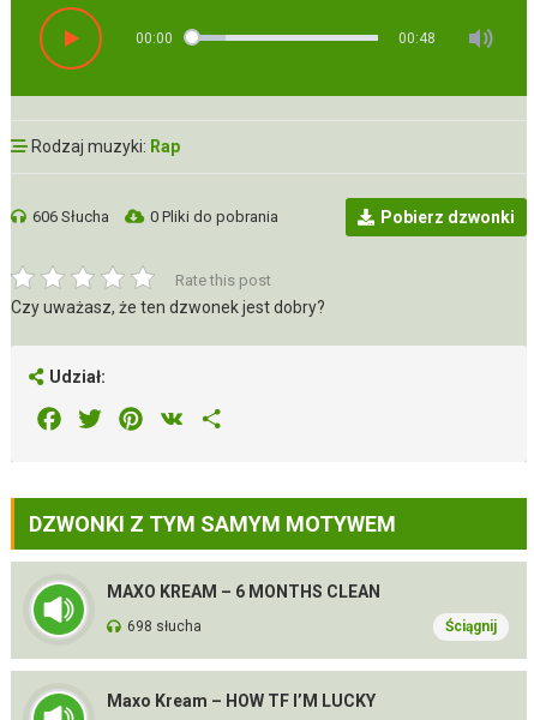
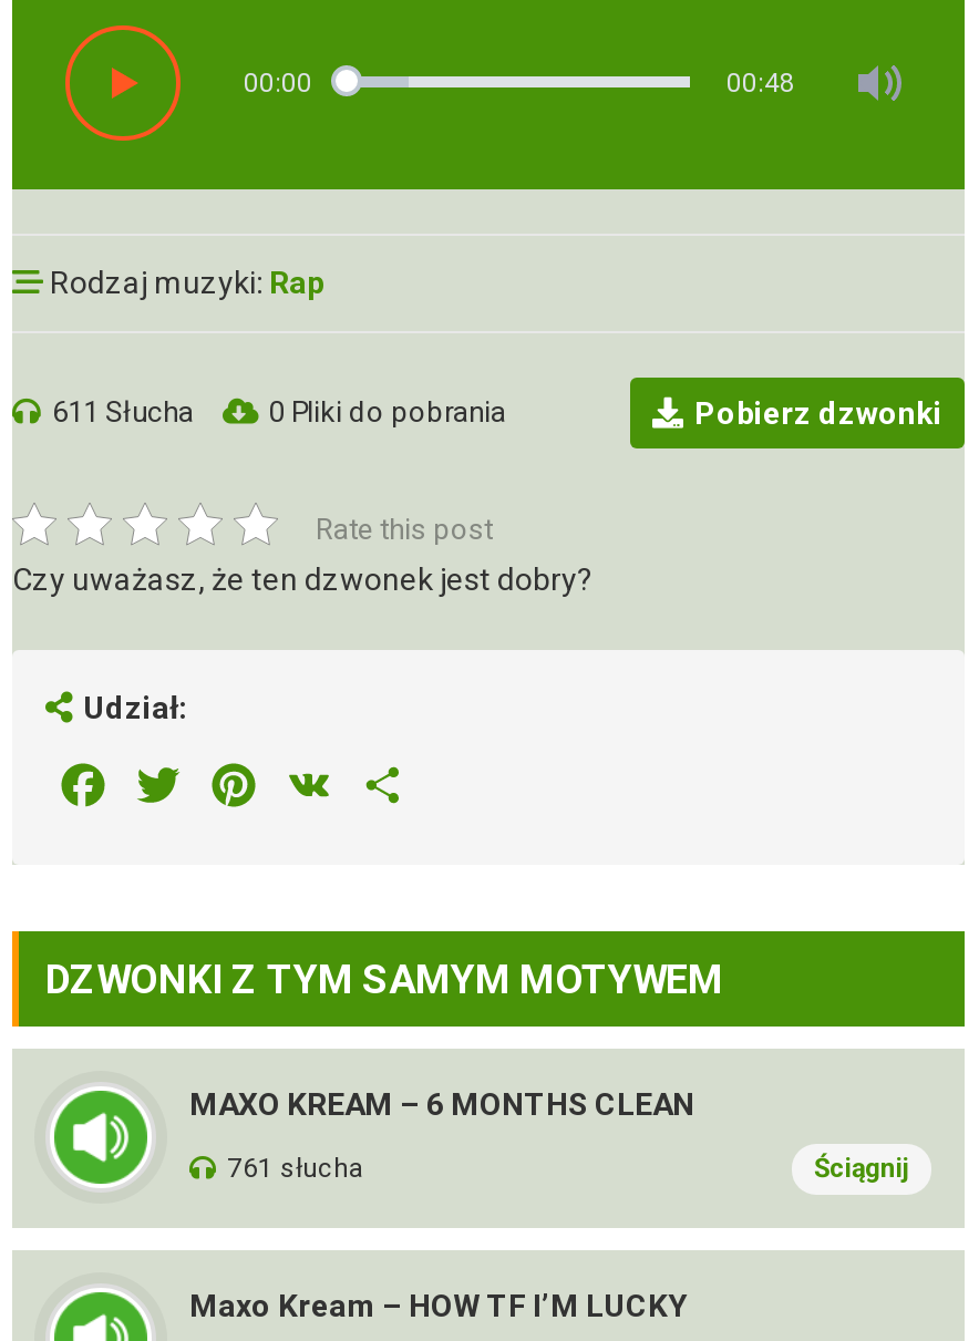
- 606 Słucha
+ 611 Słucha

- 698 słucha
+ 761 słucha
